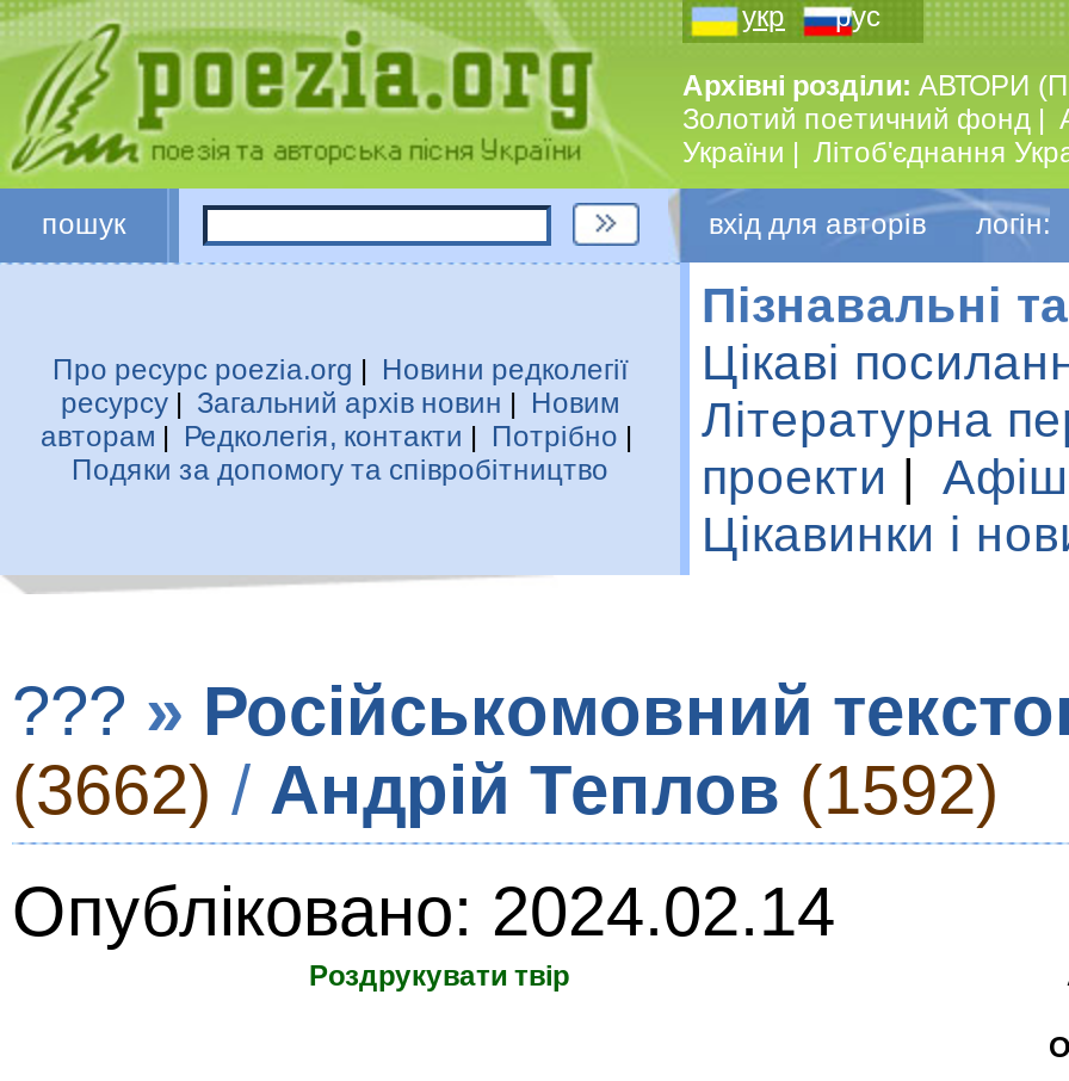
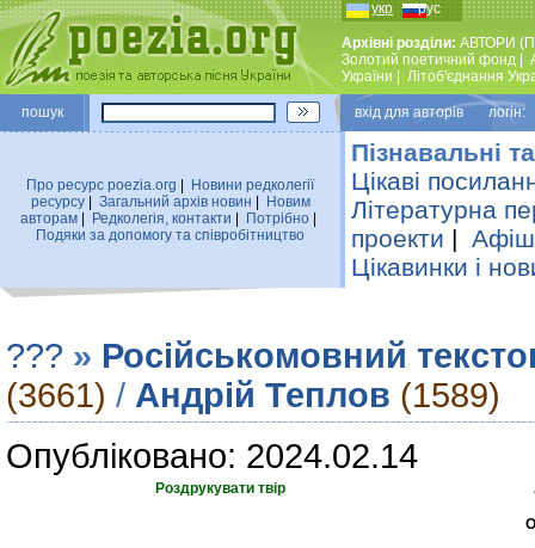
- (3662) / Андрій Теплов (1592)
+ (3661) / Андрій Теплов (1589)
